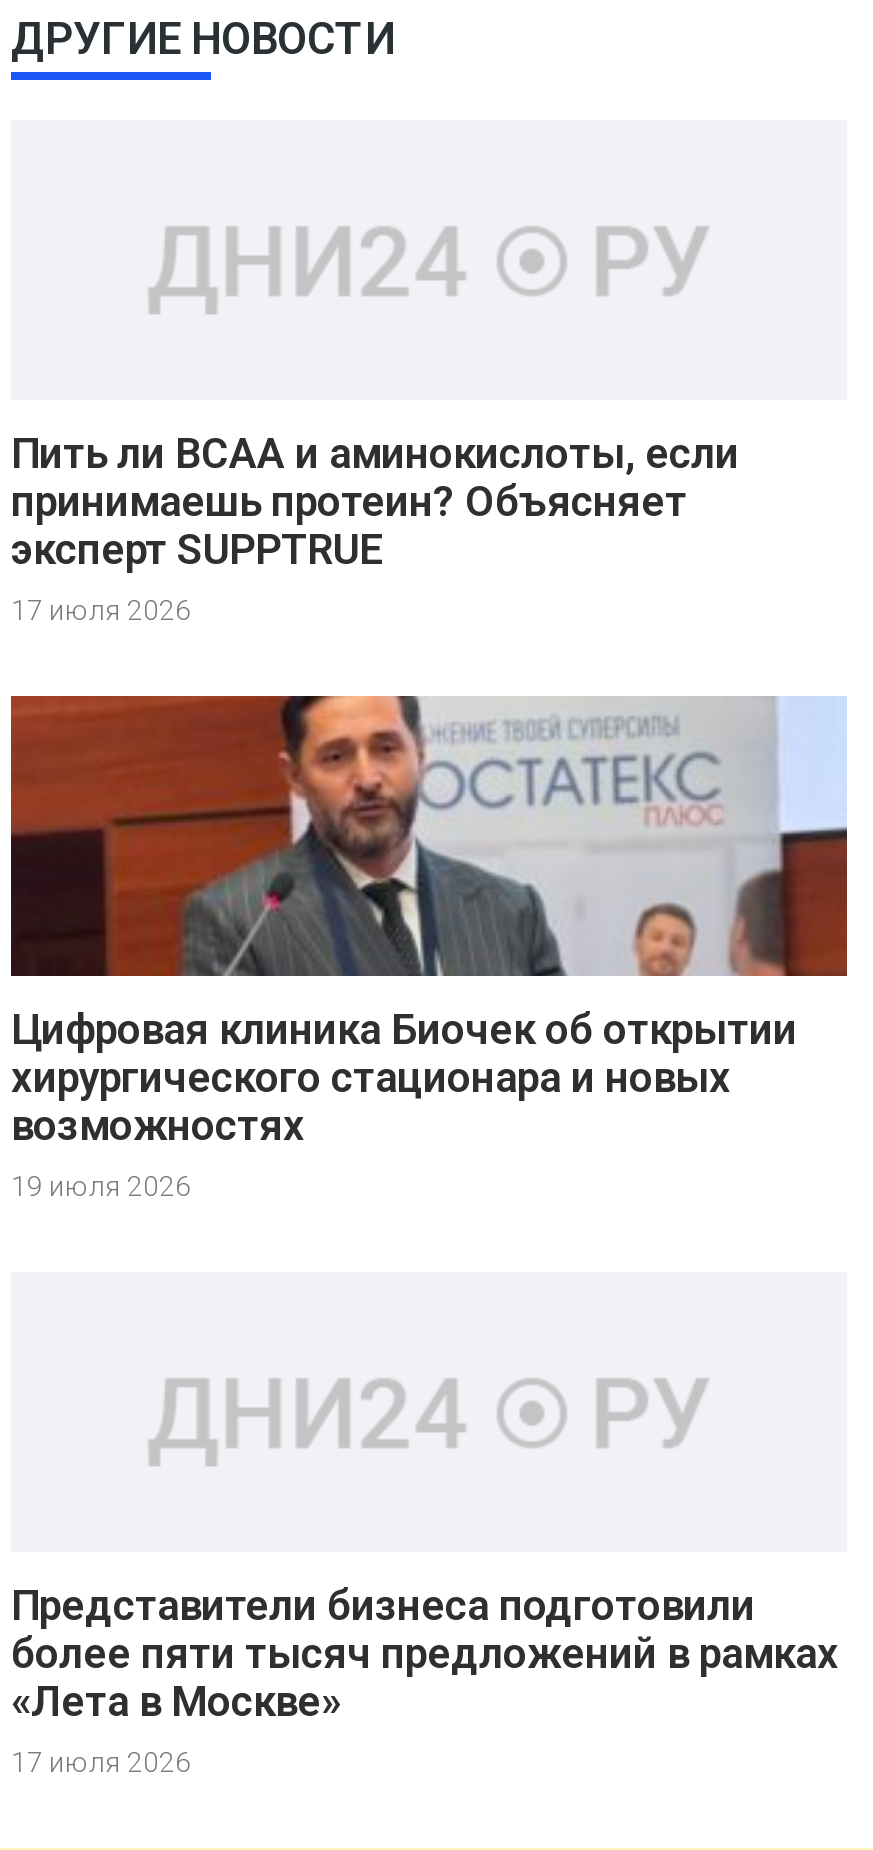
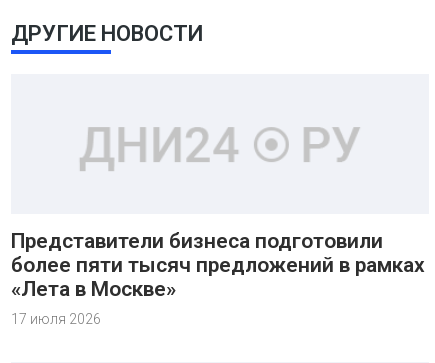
- Пить ли BCAA и аминокислоты, если
- принимаешь протеин? Объясняет
- эксперт SUPPTRUE
- 17 июля 2026

- [image]
- Цифровая клиника Биочек об открытии
- хирургического стационара и новых
- возможностях
- 19 июля 2026
